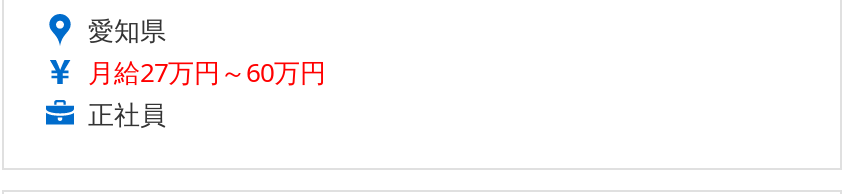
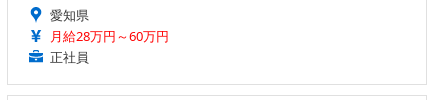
- 月給27万円～60万円
+ 月給28万円～60万円
